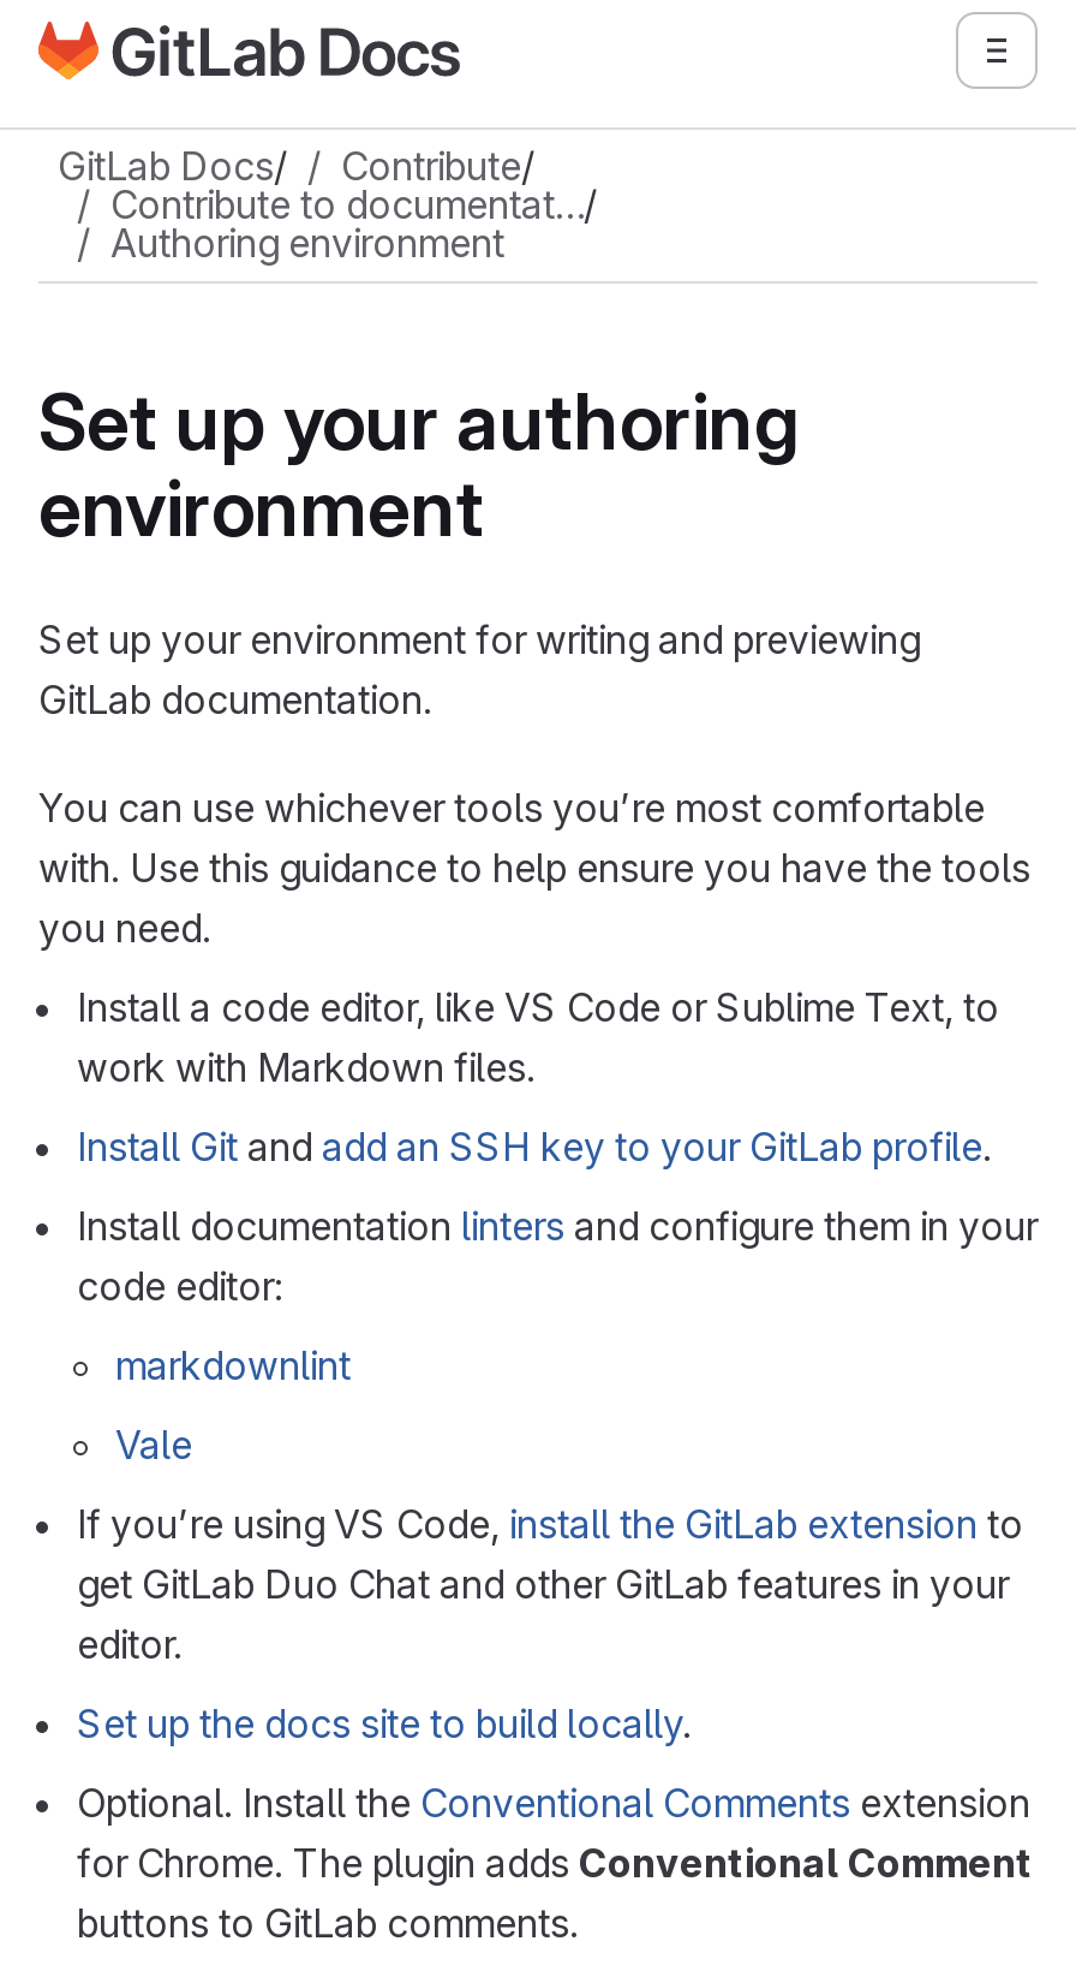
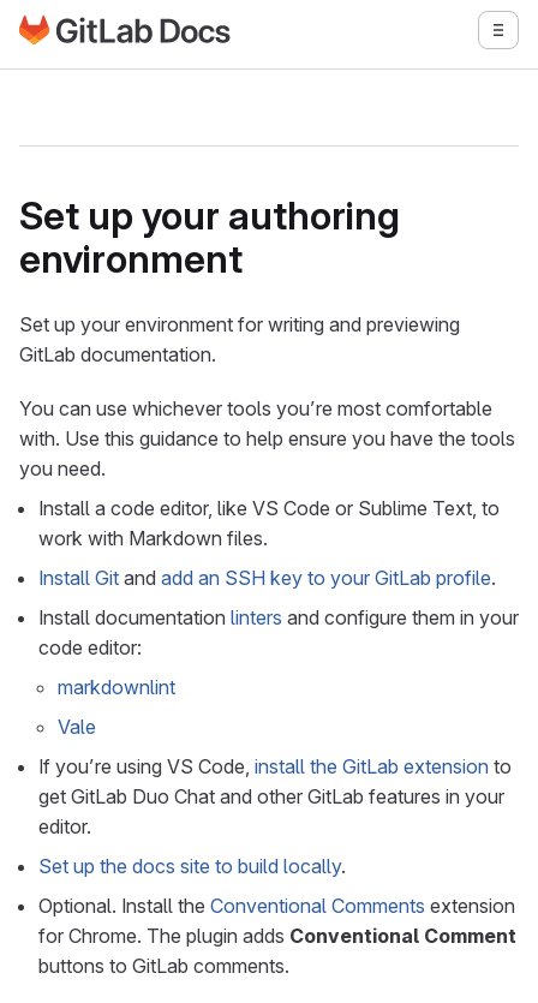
- GitLab Docs/
- Contribute/
- Contribute to documentat…/
- Authoring environment
